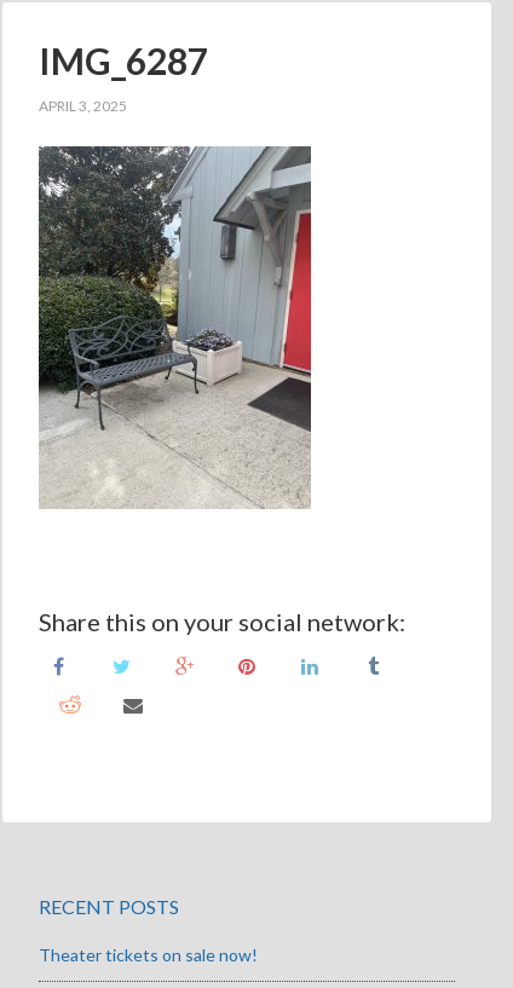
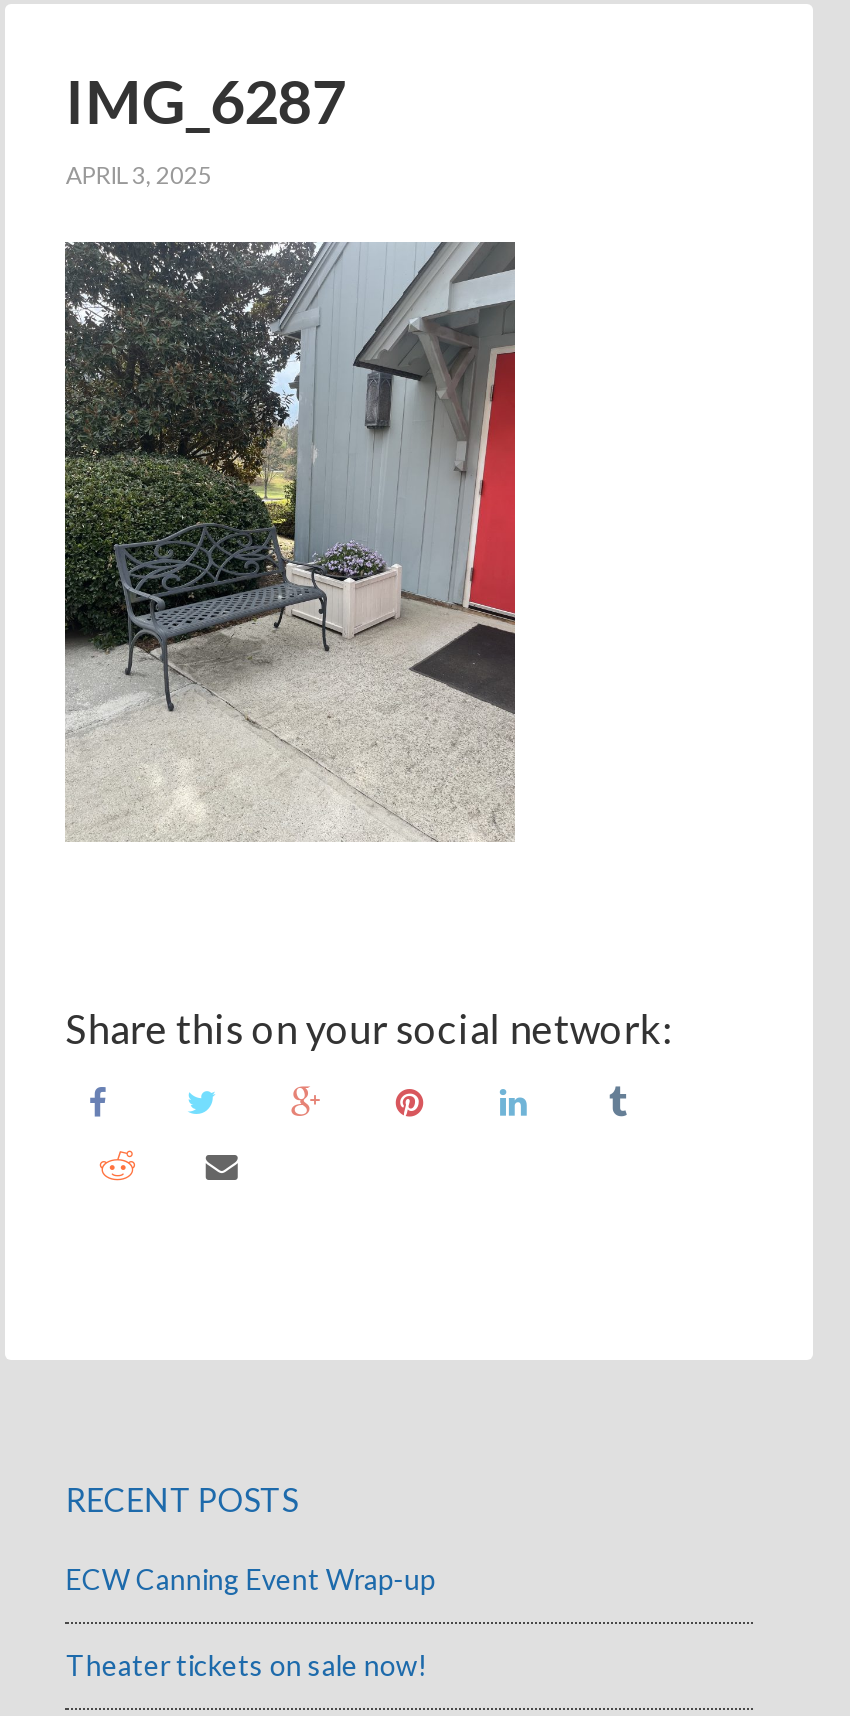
+ ECW Canning Event Wrap-up
